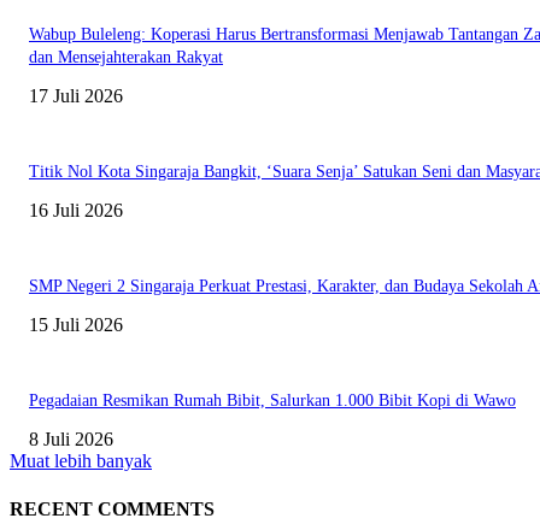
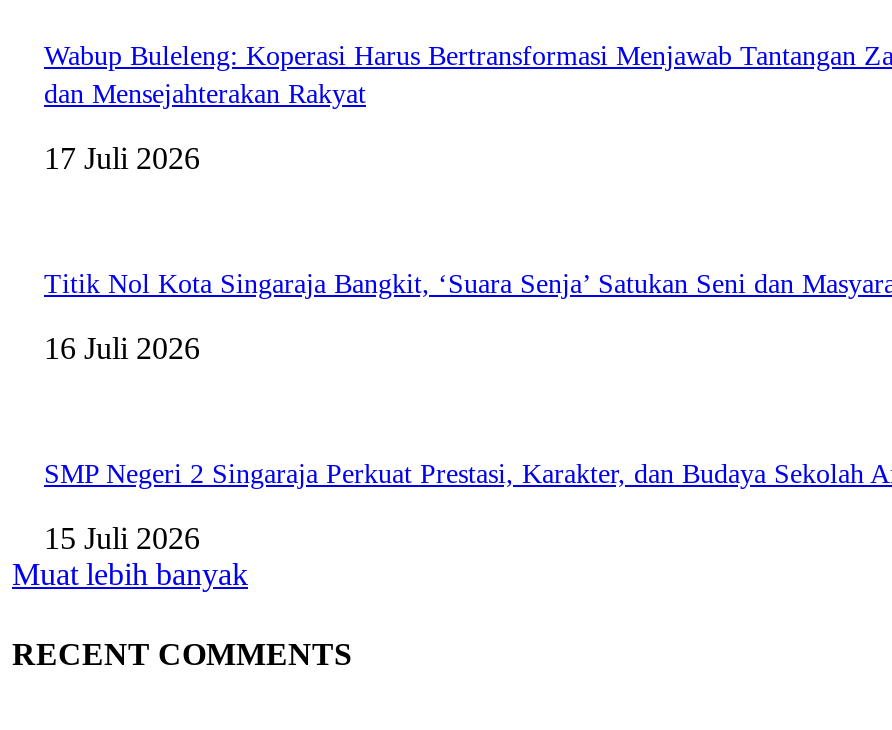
- Pegadaian Resmikan Rumah Bibit, Salurkan 1.000 Bibit Kopi di Wawo
- 8 Juli 2026
